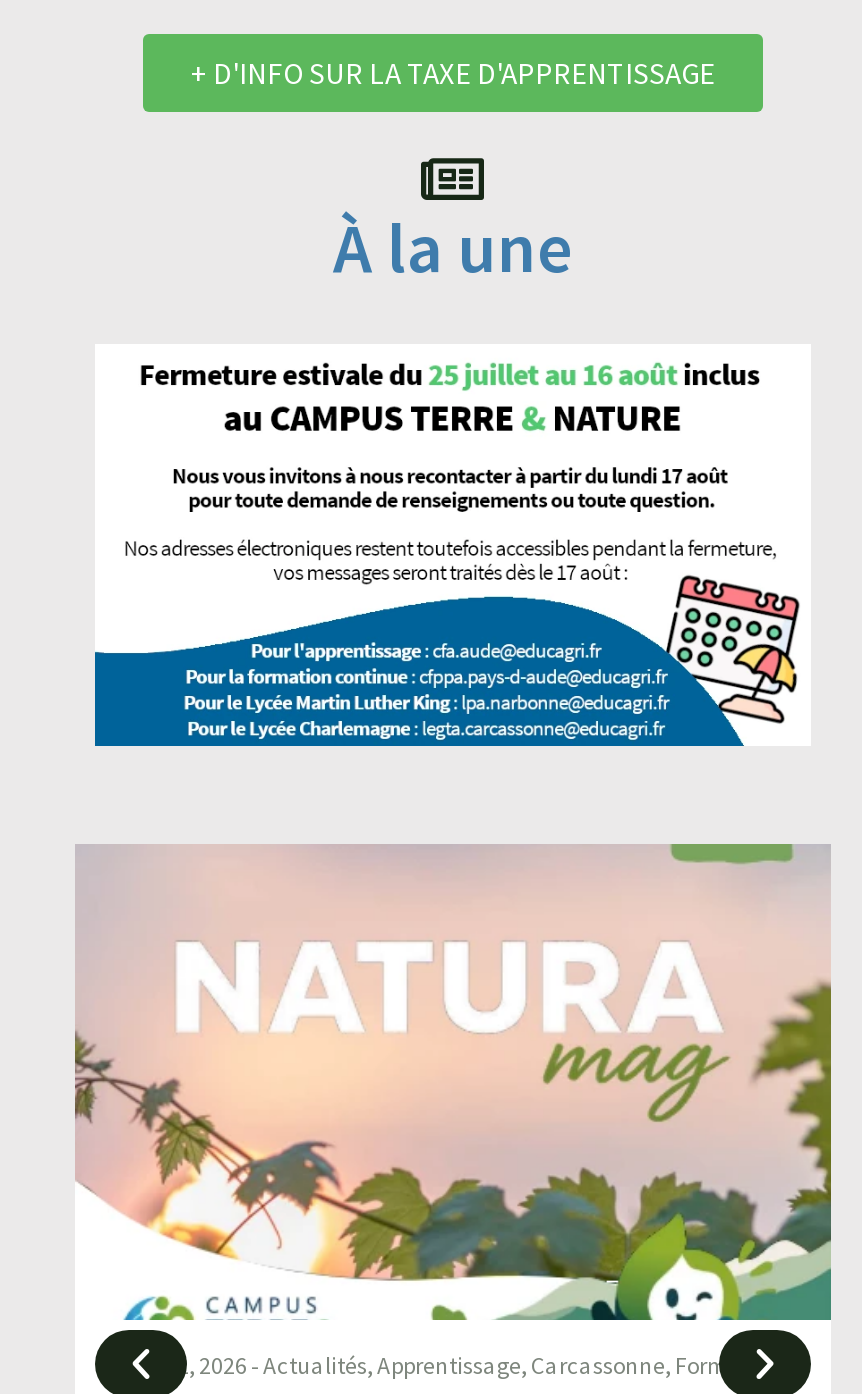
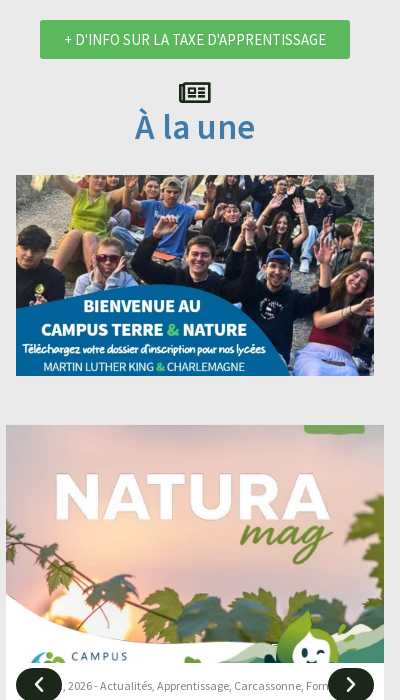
- [image]
+ [image]
